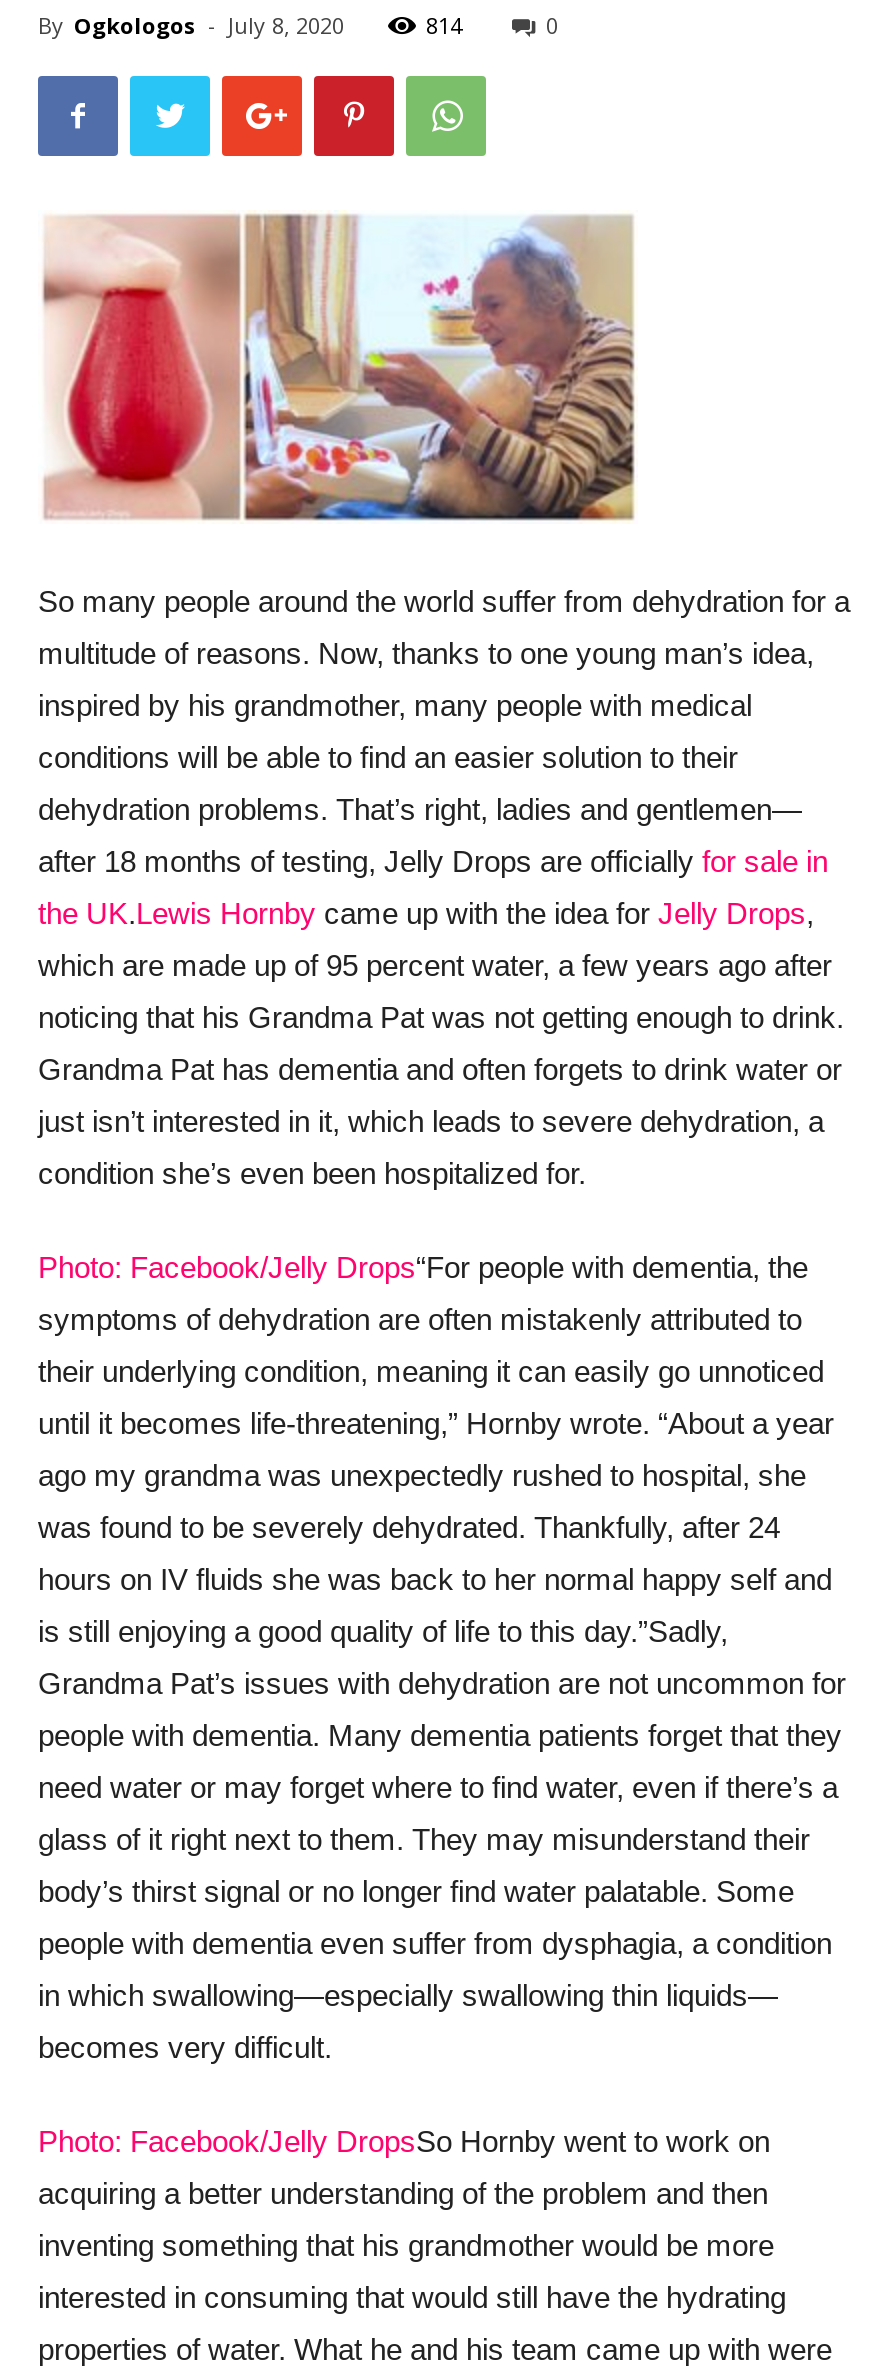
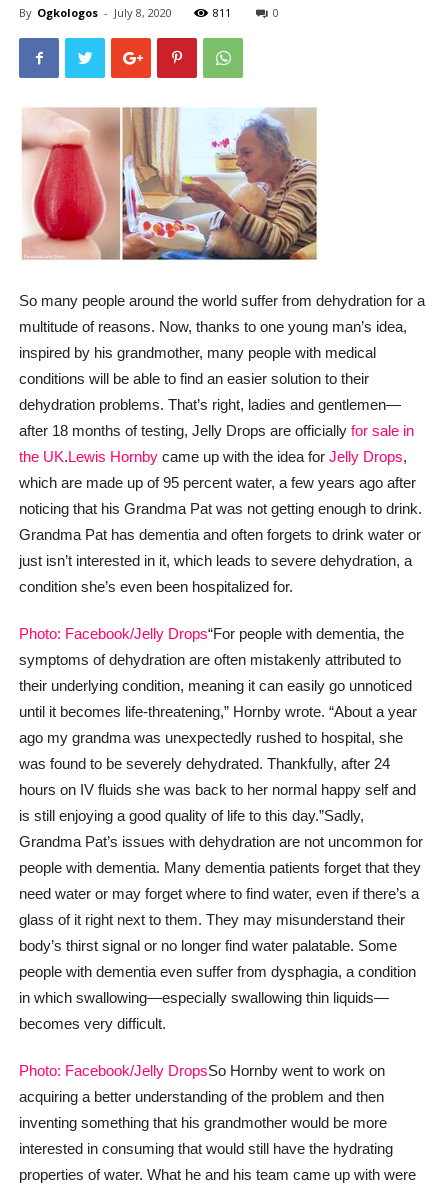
- 814
+ 811
